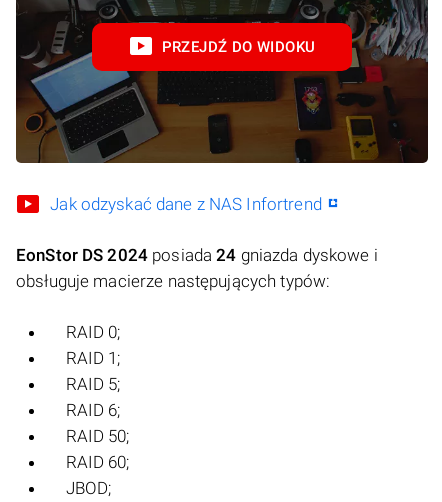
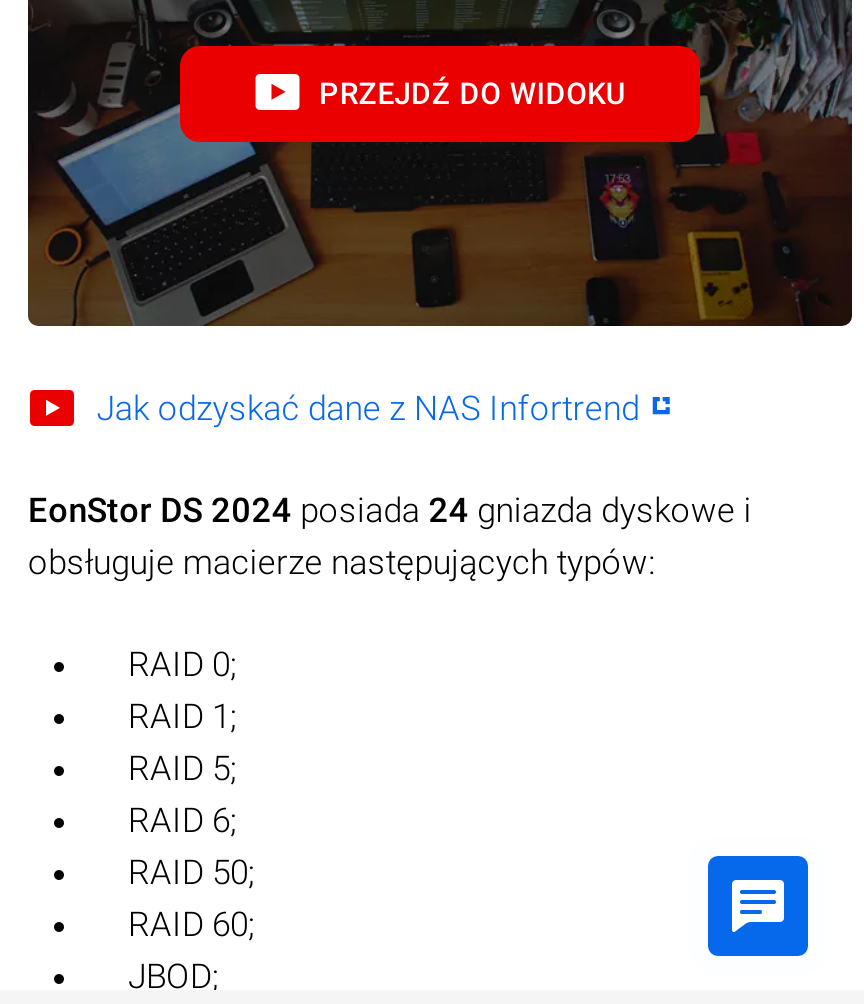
+ [image]
